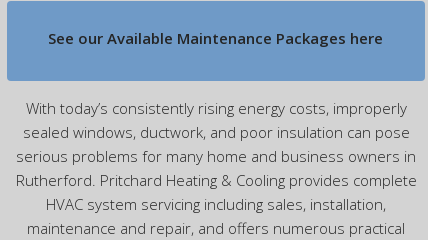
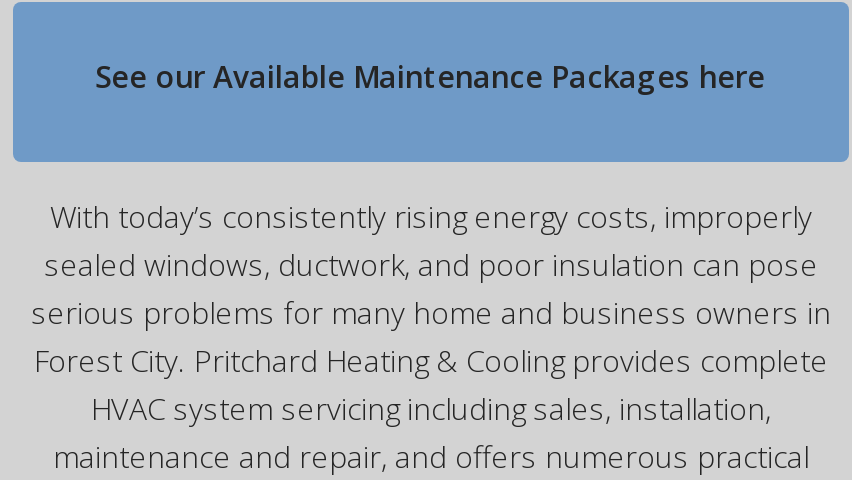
- Rutherford. Pritchard Heating & Cooling provides complete
+ Forest City. Pritchard Heating & Cooling provides complete
